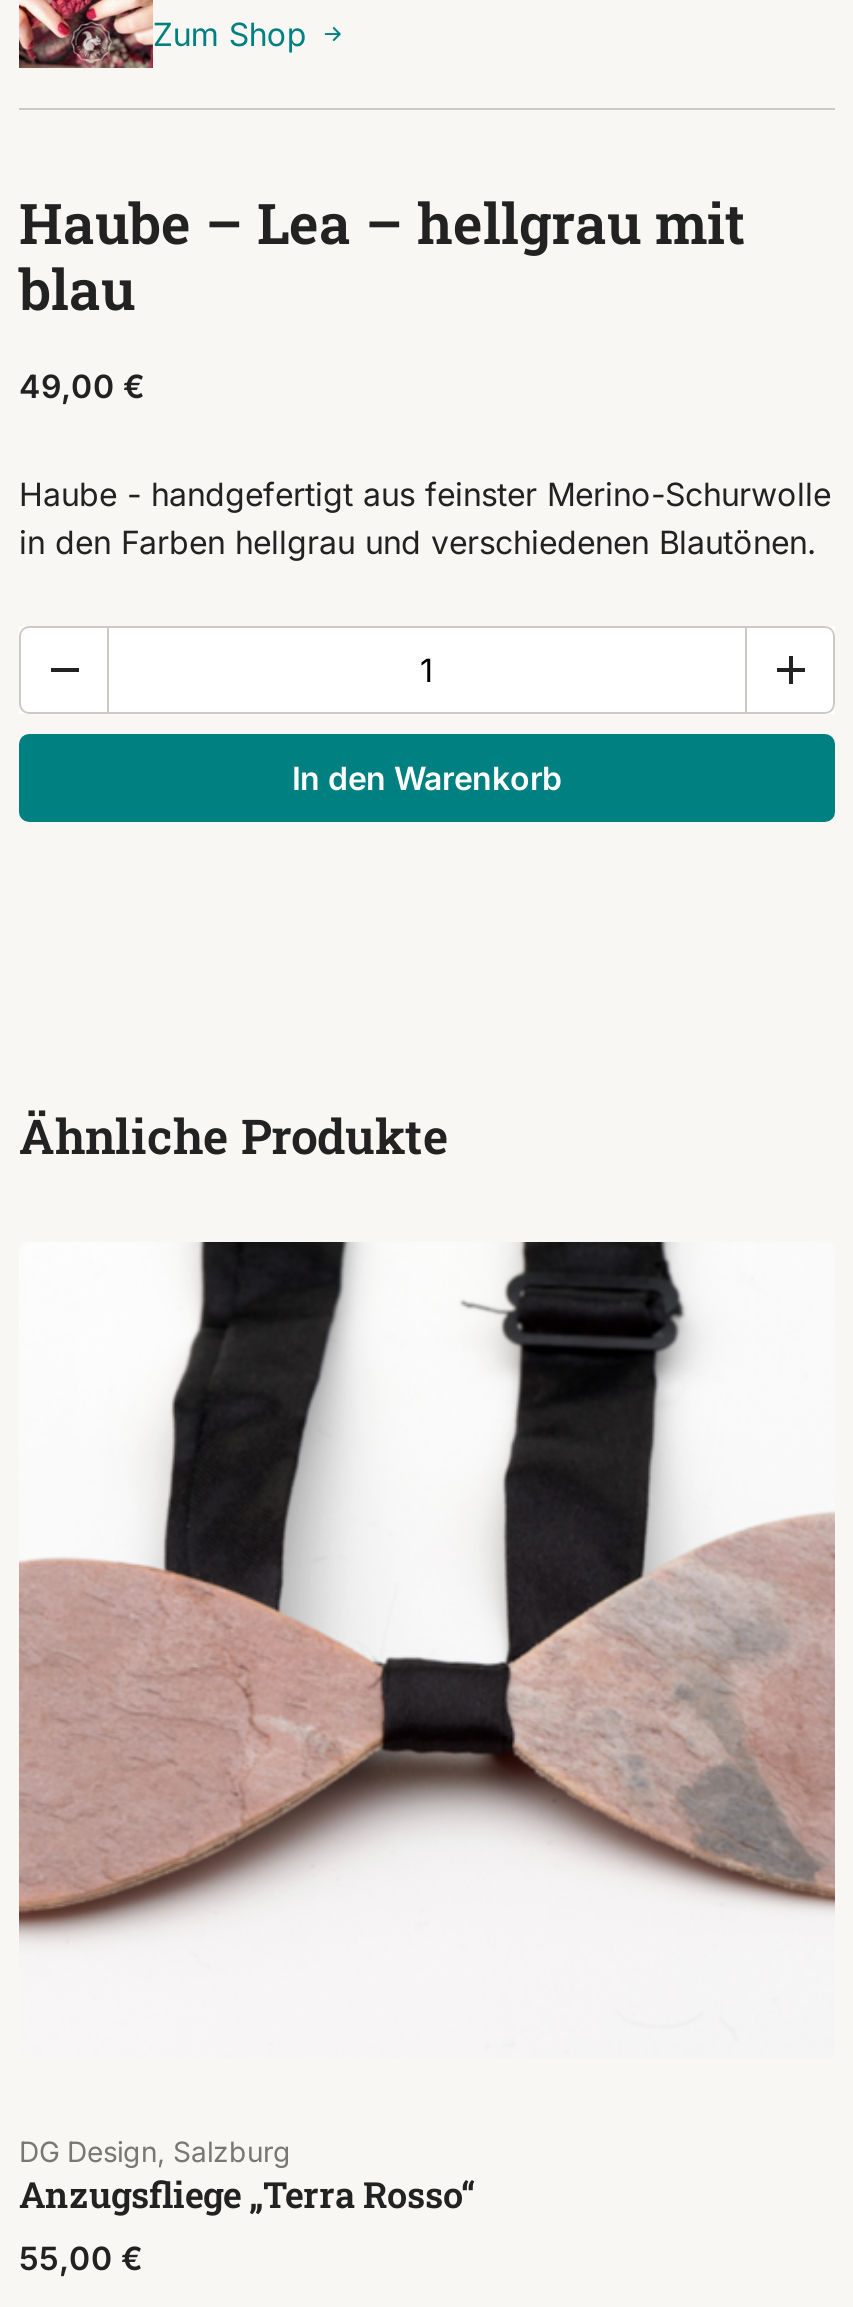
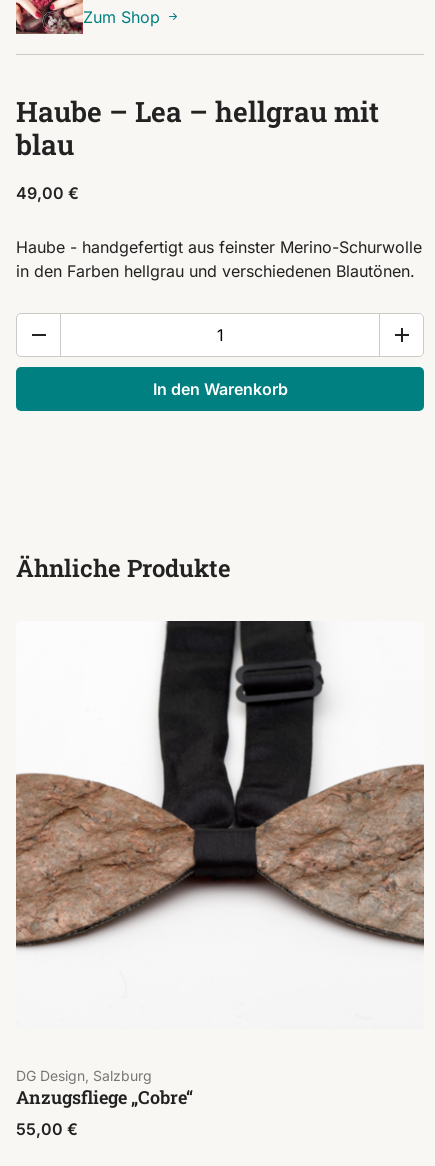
- [image]
+ [image]

- Anzugsfliege „Terra Rosso“
+ Anzugsfliege „Cobre“
